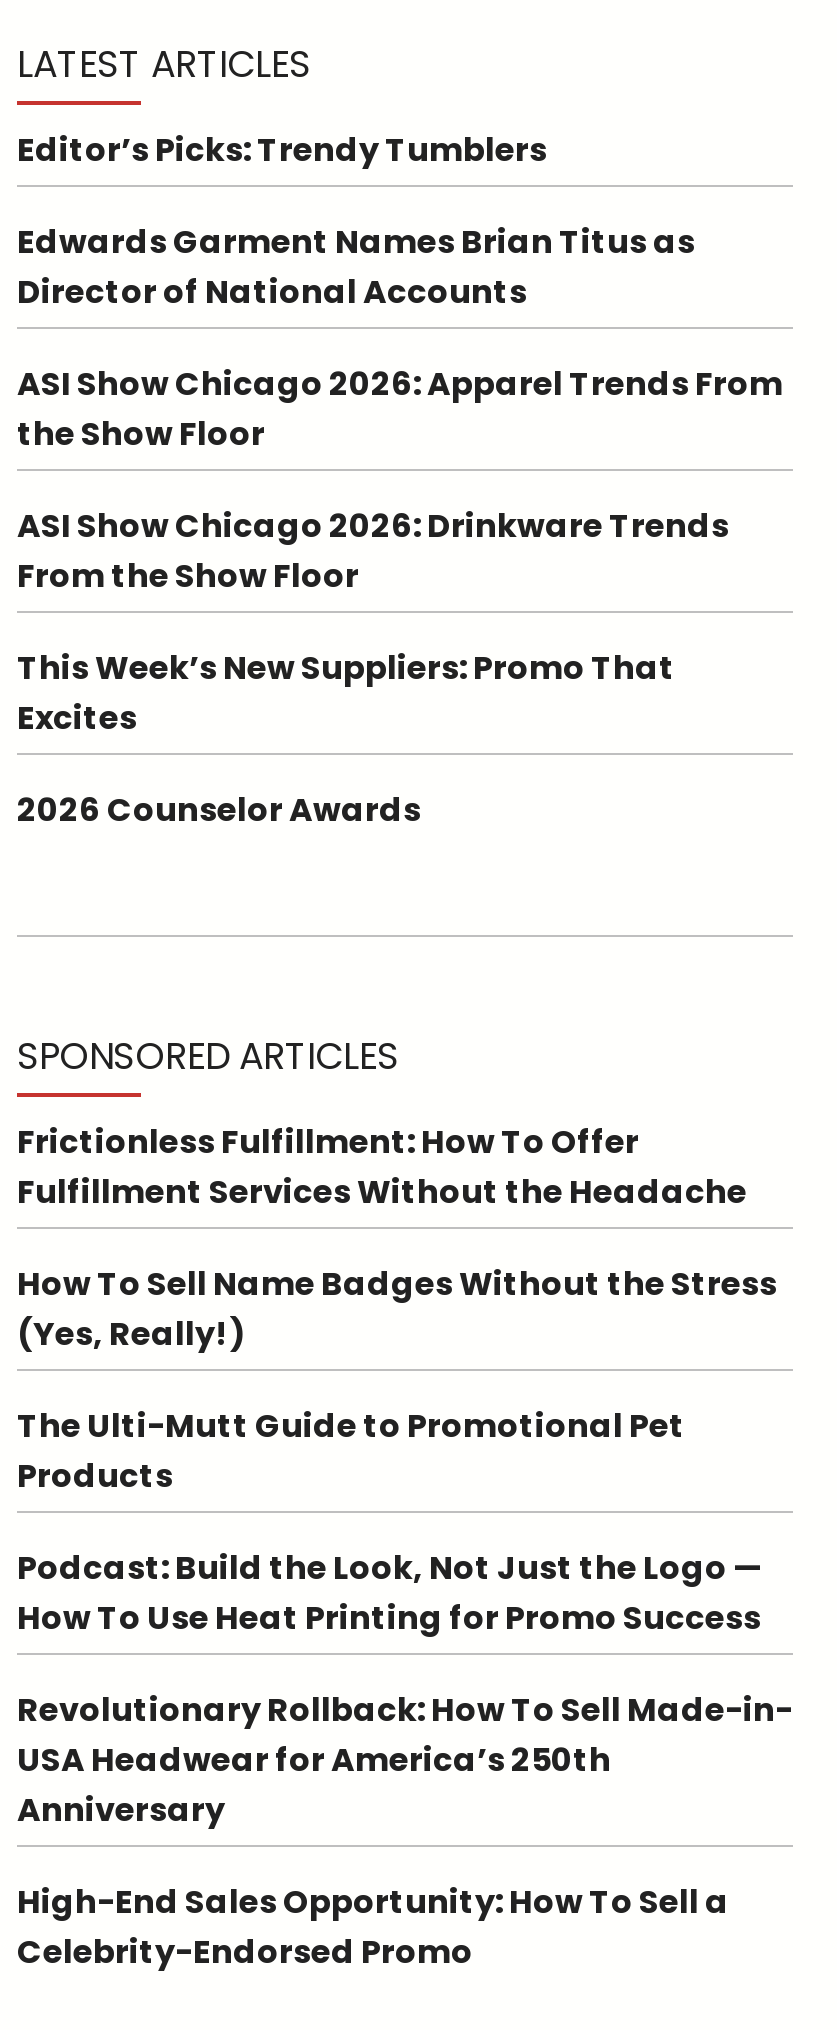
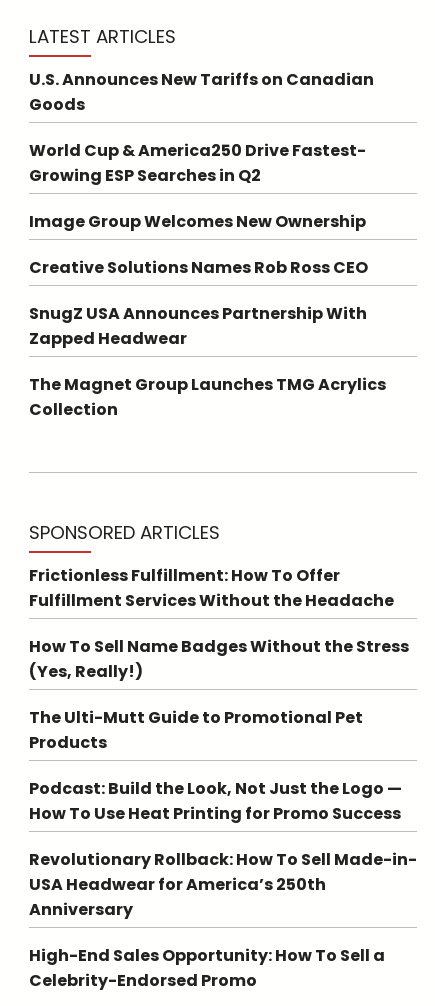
- Editor’s Picks: Trendy Tumblers
+ U.S. Announces New Tariffs on Canadian
+ Goods

- Edwards Garment Names Brian Titus as
- Director of National Accounts
+ World Cup & America250 Drive Fastest-
+ Growing ESP Searches in Q2

- ASI Show Chicago 2026: Apparel Trends From
- the Show Floor
+ Image Group Welcomes New Ownership

- ASI Show Chicago 2026: Drinkware Trends
- From the Show Floor
+ Creative Solutions Names Rob Ross CEO

- This Week’s New Suppliers: Promo That
- Excites
+ SnugZ USA Announces Partnership With
+ Zapped Headwear

- 2026 Counselor Awards
+ The Magnet Group Launches TMG Acrylics
+ Collection
